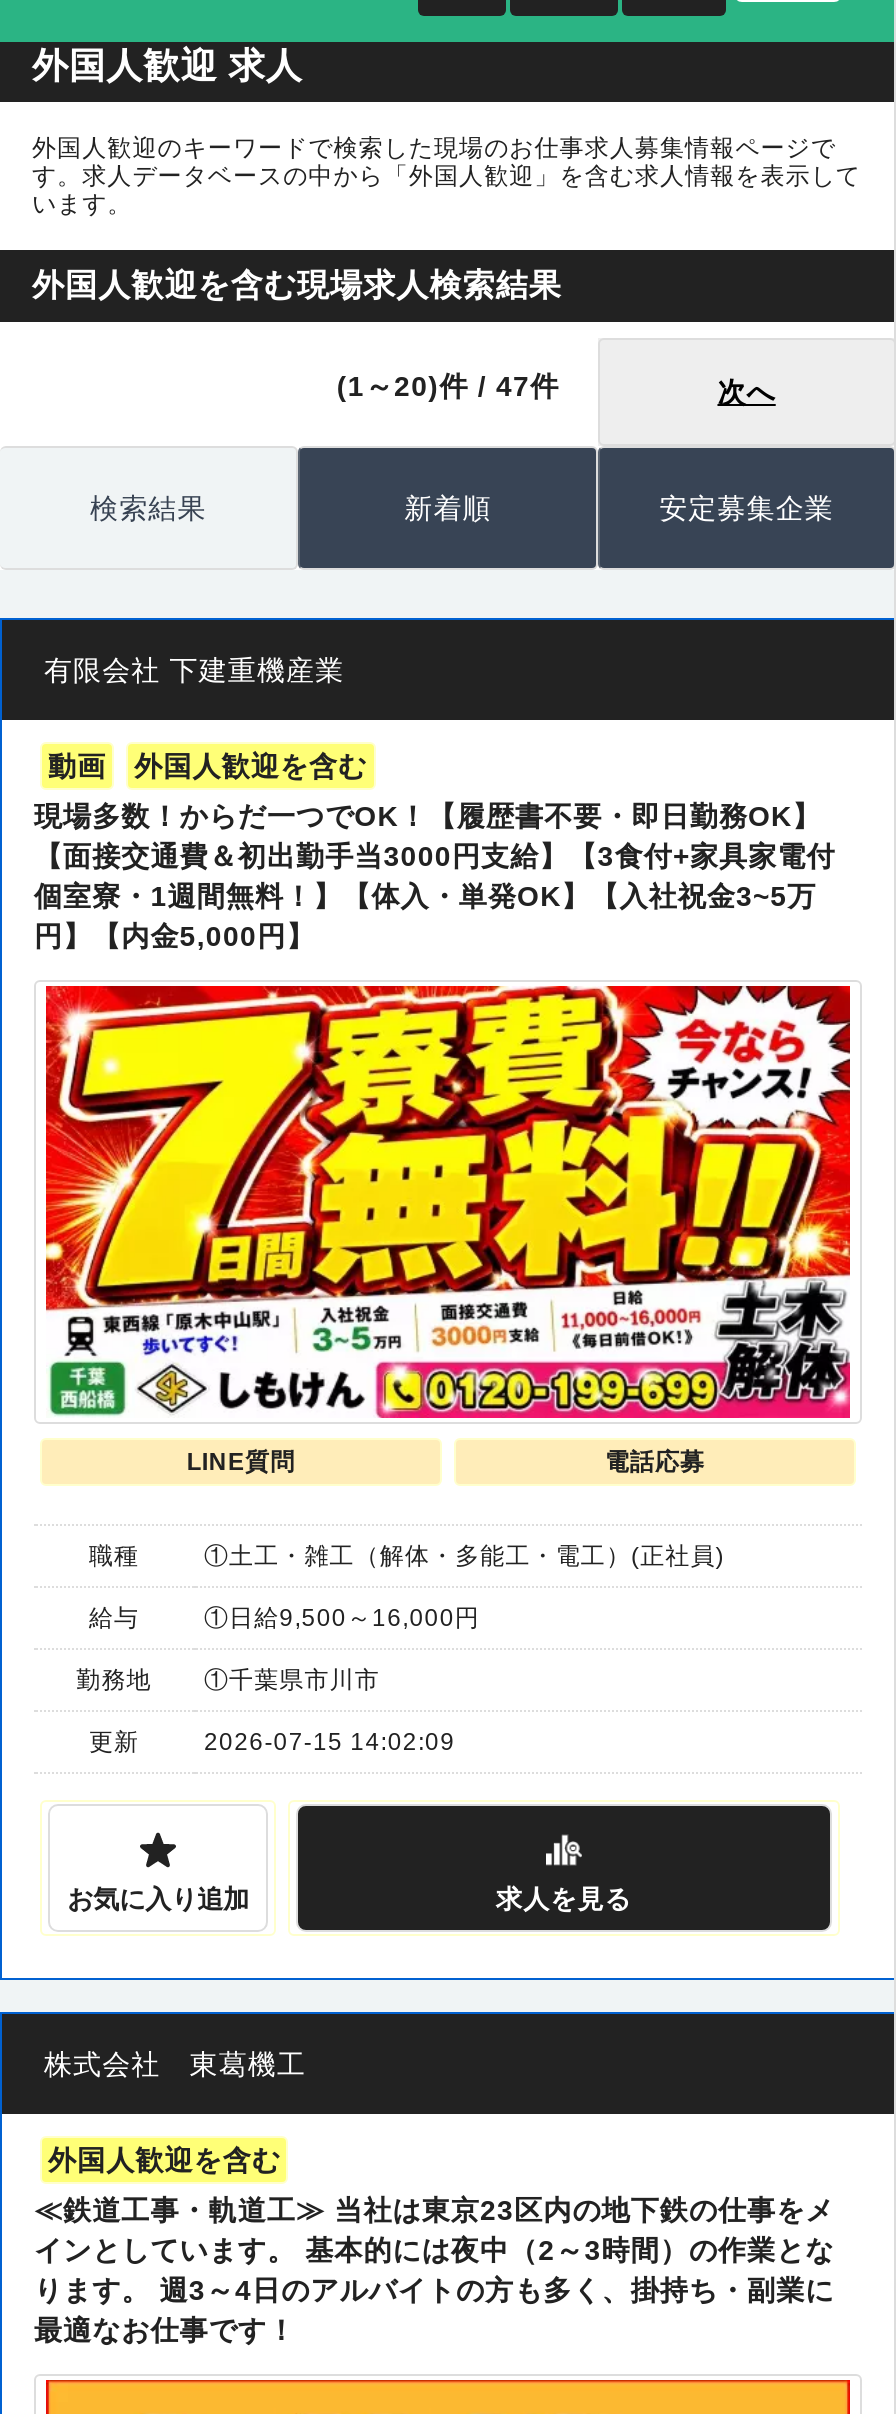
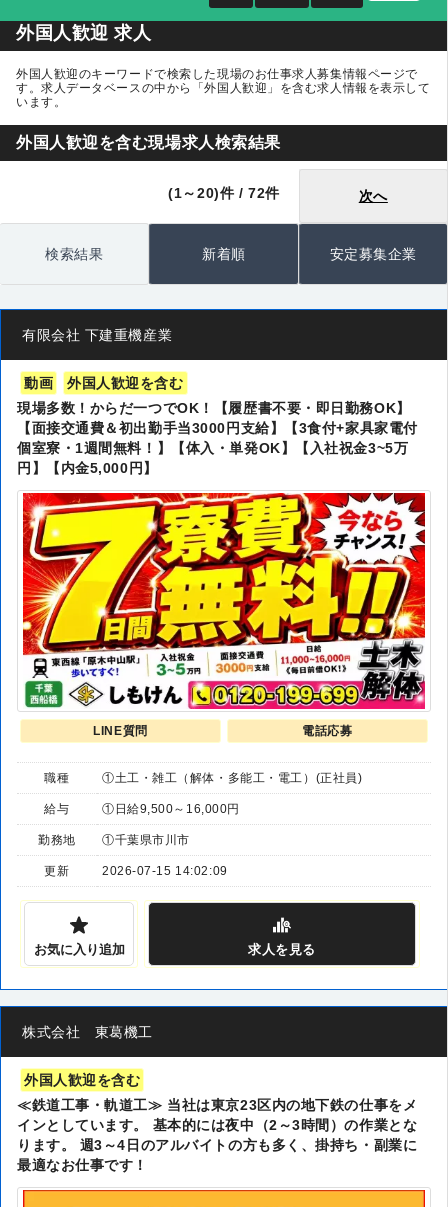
- (1～20)件 / 47件
+ (1～20)件 / 72件
